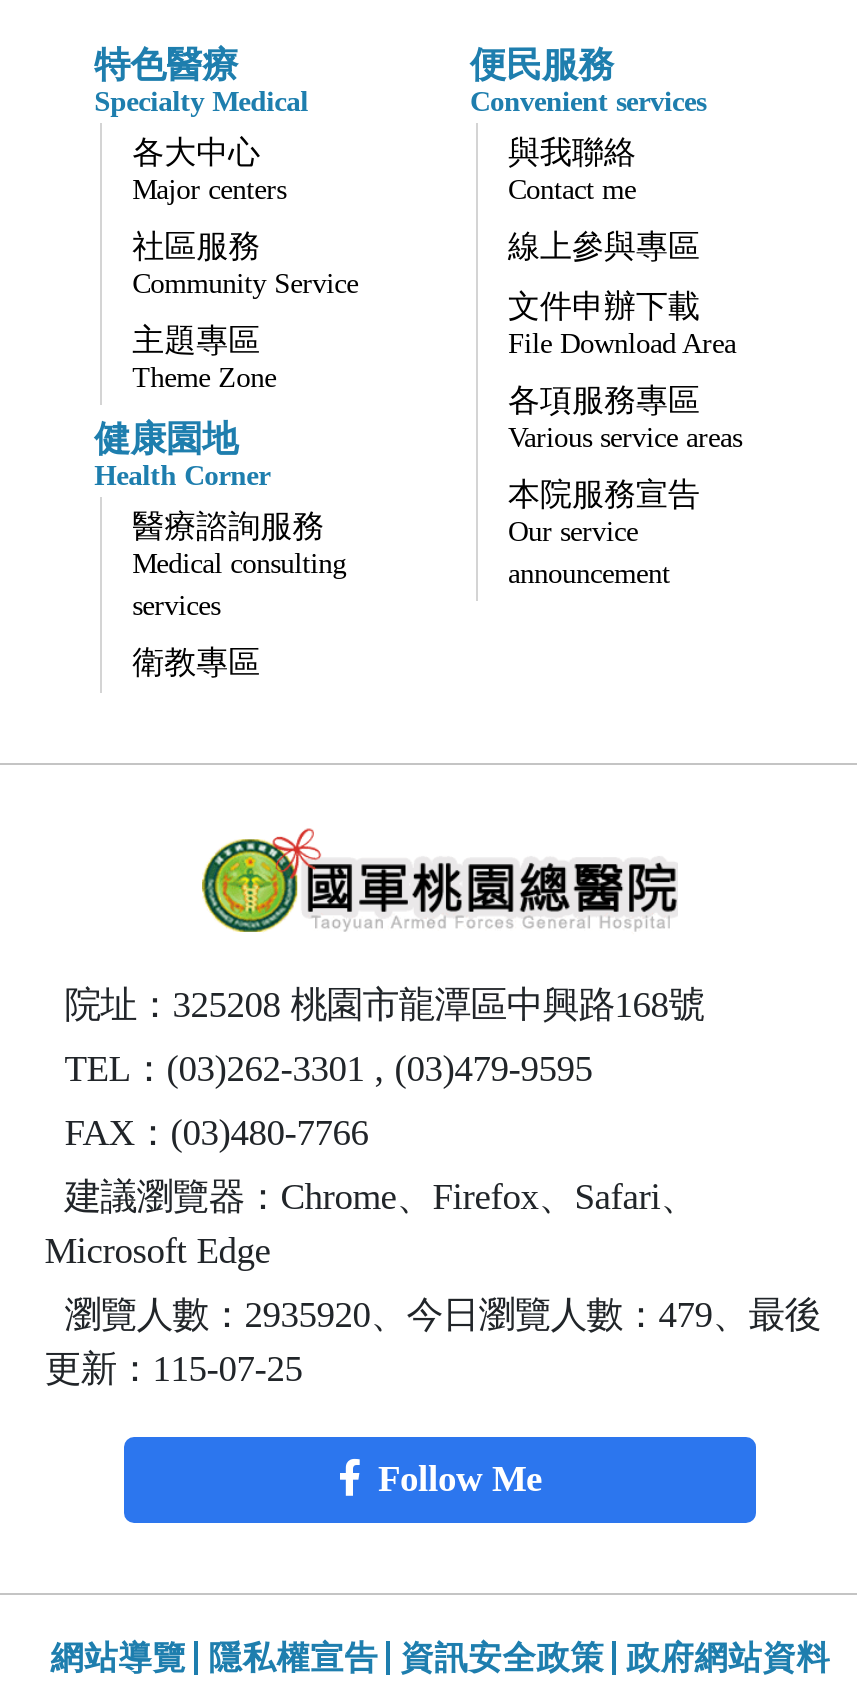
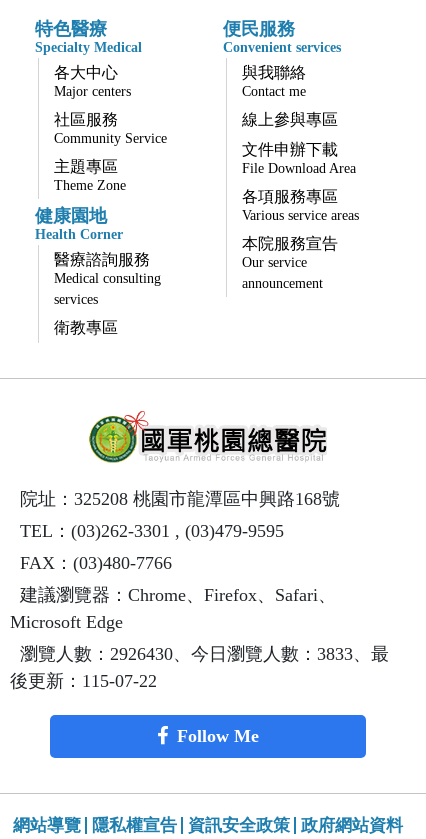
- 瀏覽人數：2935920、今日瀏覽人數：479、最後
- 更新：115-07-25
+ 瀏覽人數：2926430、今日瀏覽人數：3833、最
+ 後更新：115-07-22
